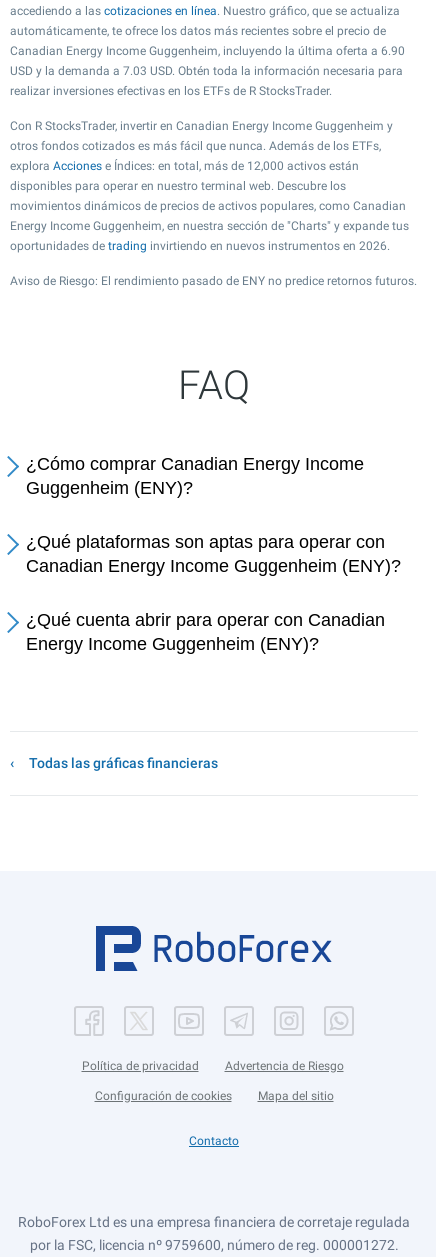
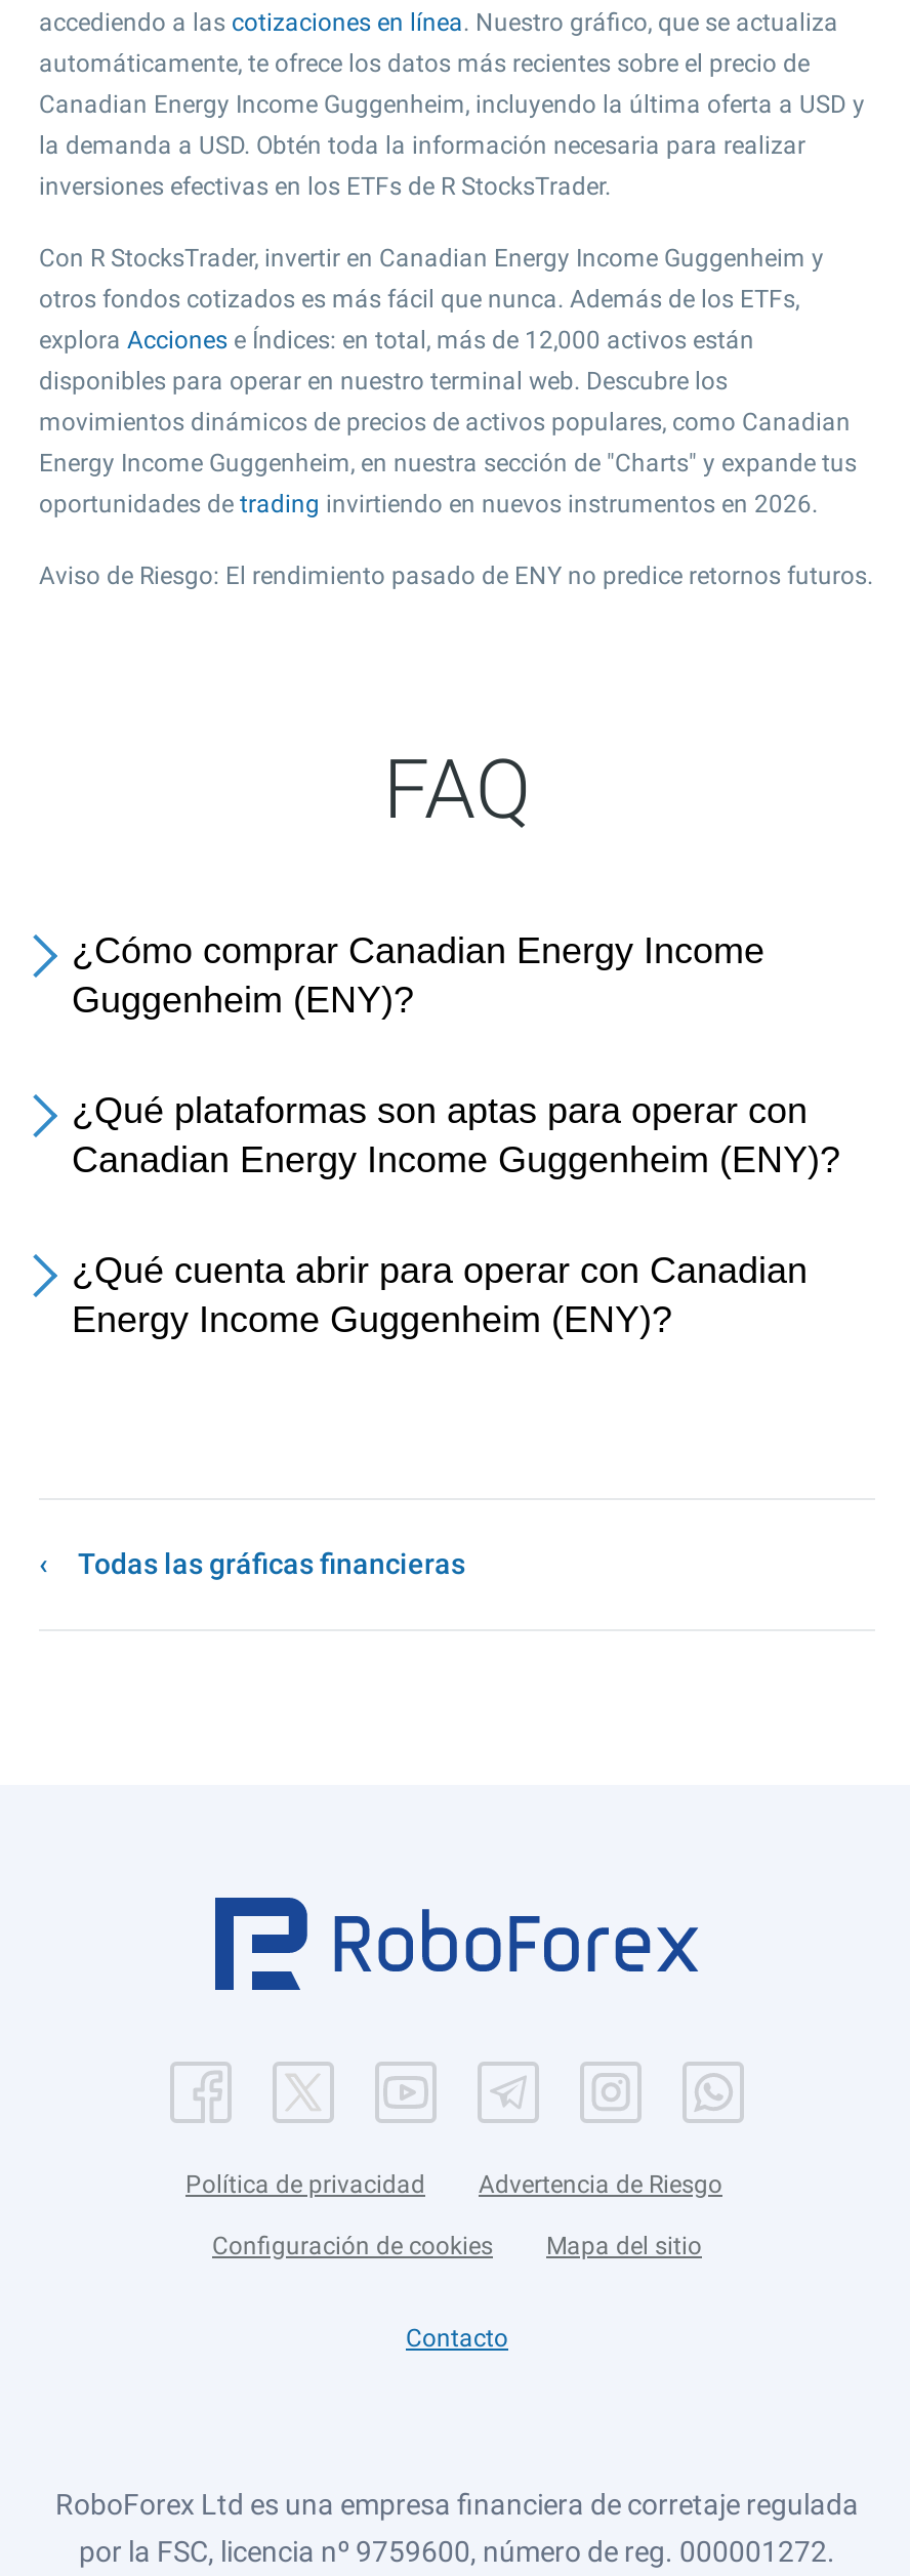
- Canadian Energy Income Guggenheim, incluyendo la última oferta a 6.90
- USD y la demanda a 7.03 USD. Obtén toda la información necesaria para
- realizar inversiones efectivas en los ETFs de R StocksTrader.
+ Canadian Energy Income Guggenheim, incluyendo la última oferta a USD y
+ la demanda a USD. Obtén toda la información necesaria para realizar
+ inversiones efectivas en los ETFs de R StocksTrader.
